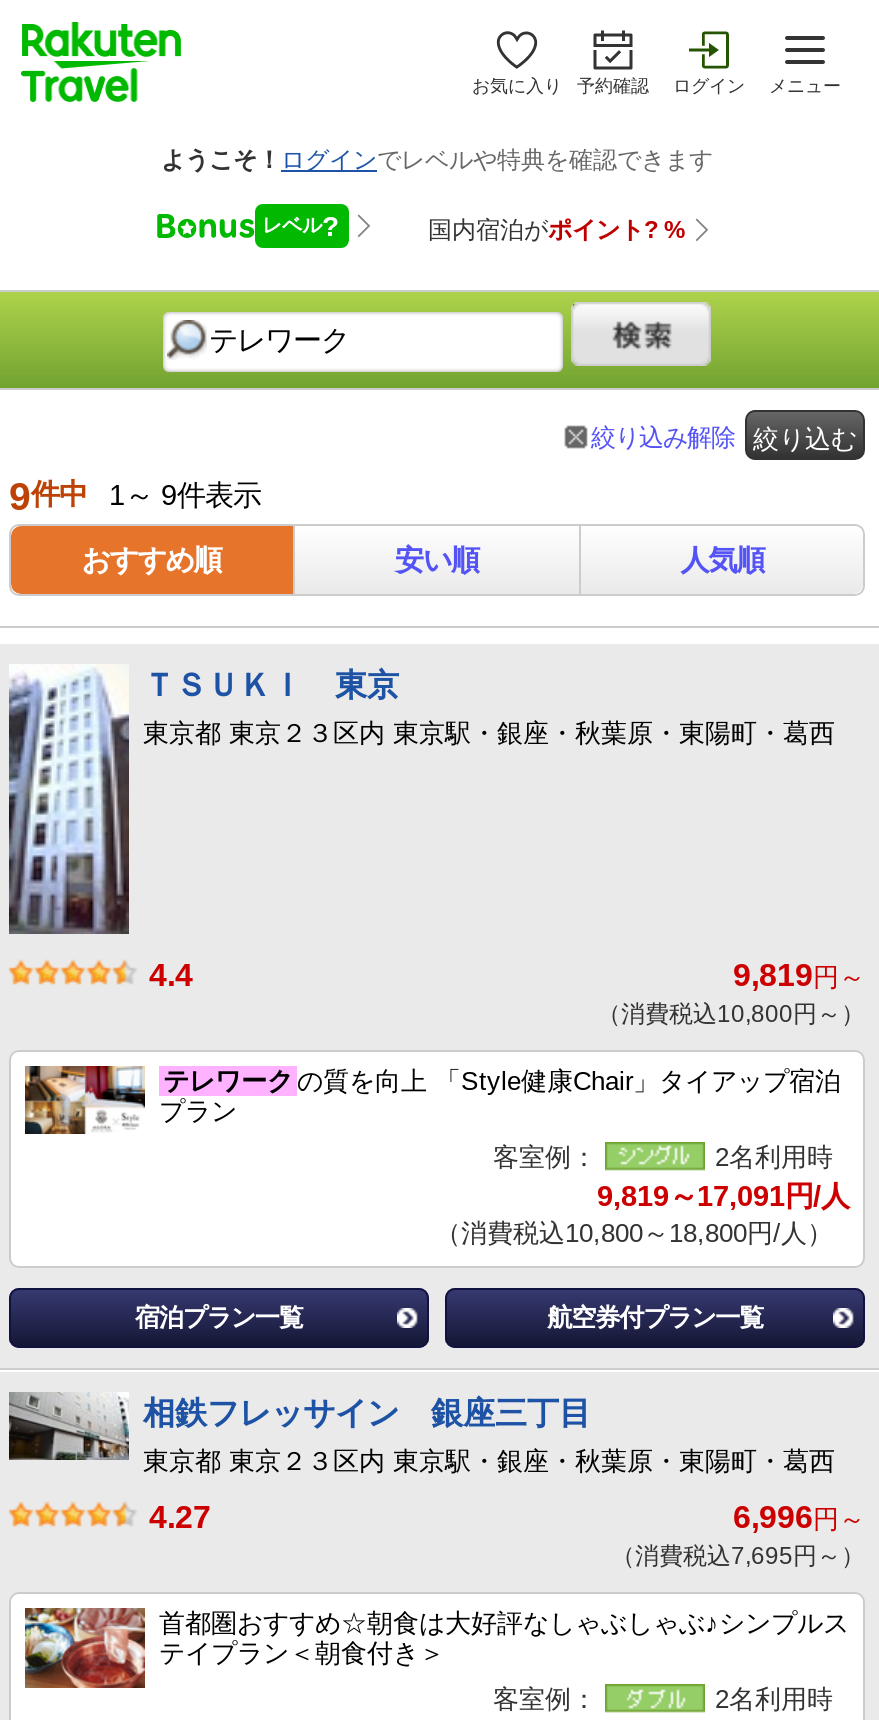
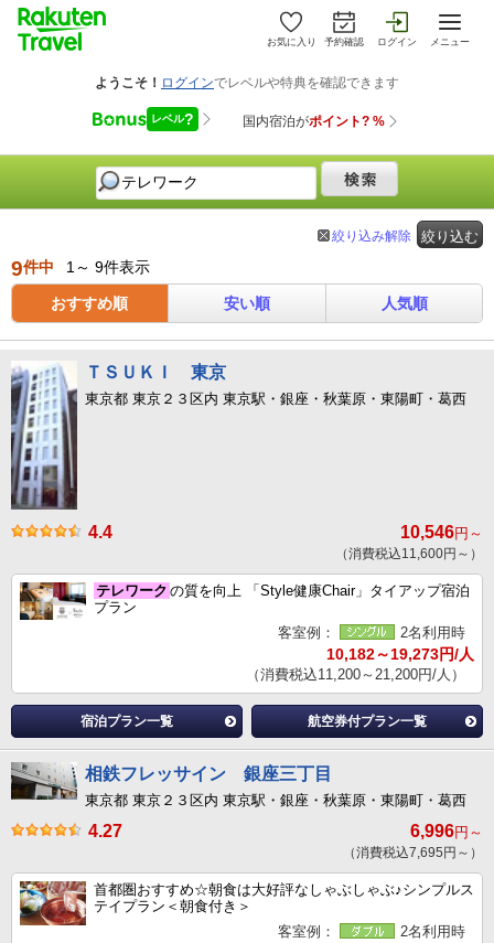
- 9,819円～
+ 10,546円～

- （消費税込10,800円～）
+ （消費税込11,600円～）

- 9,819～17,091円/人
+ 10,182～19,273円/人

- （消費税込10,800～18,800円/人）
+ （消費税込11,200～21,200円/人）
